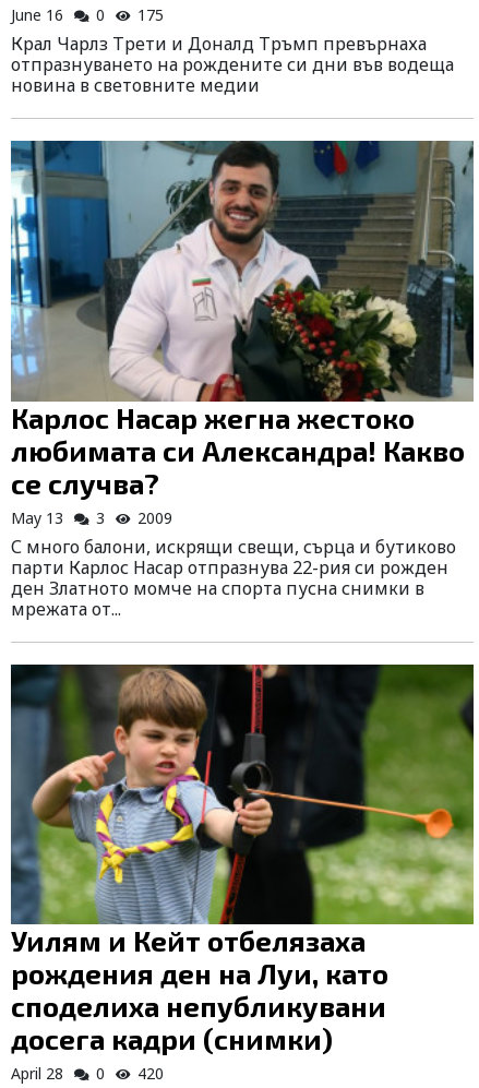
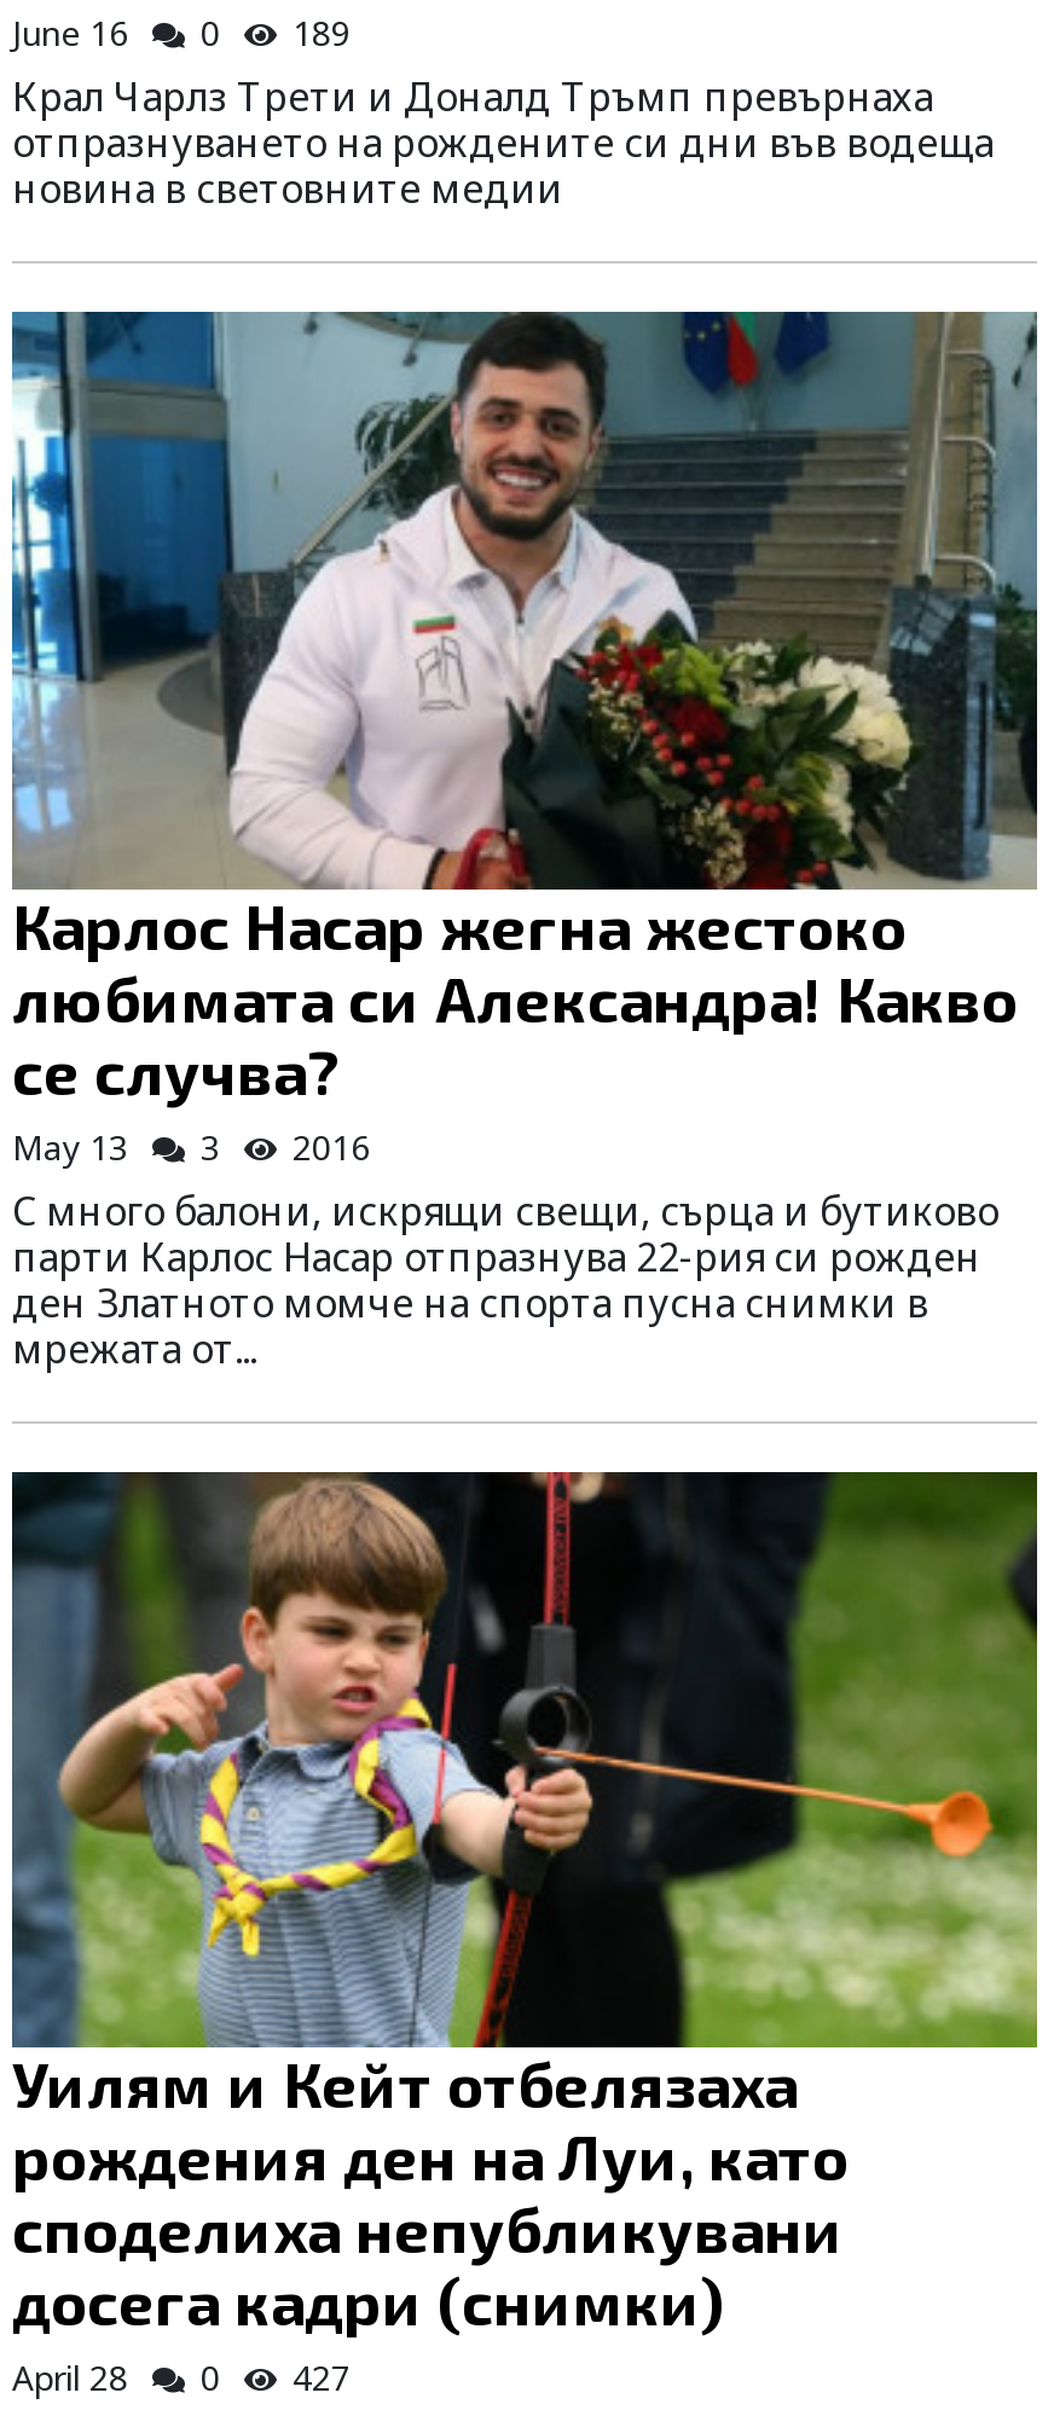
- June 16 0 175
+ June 16 0 189

- May 13 3 2009
+ May 13 3 2016

- April 28 0 420
+ April 28 0 427
